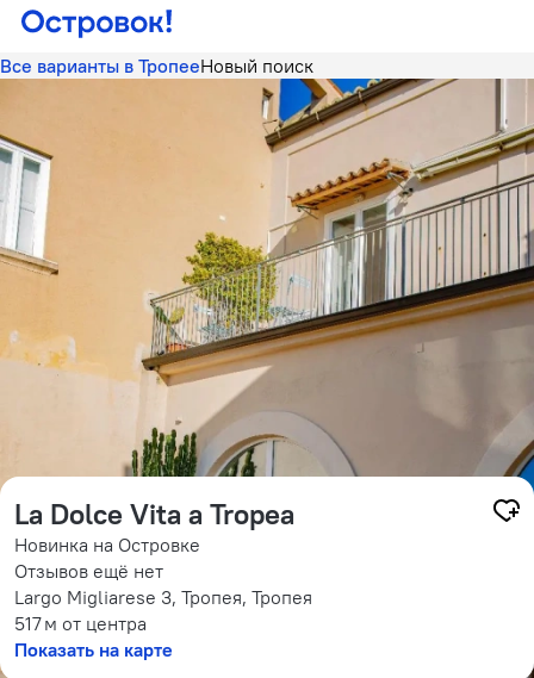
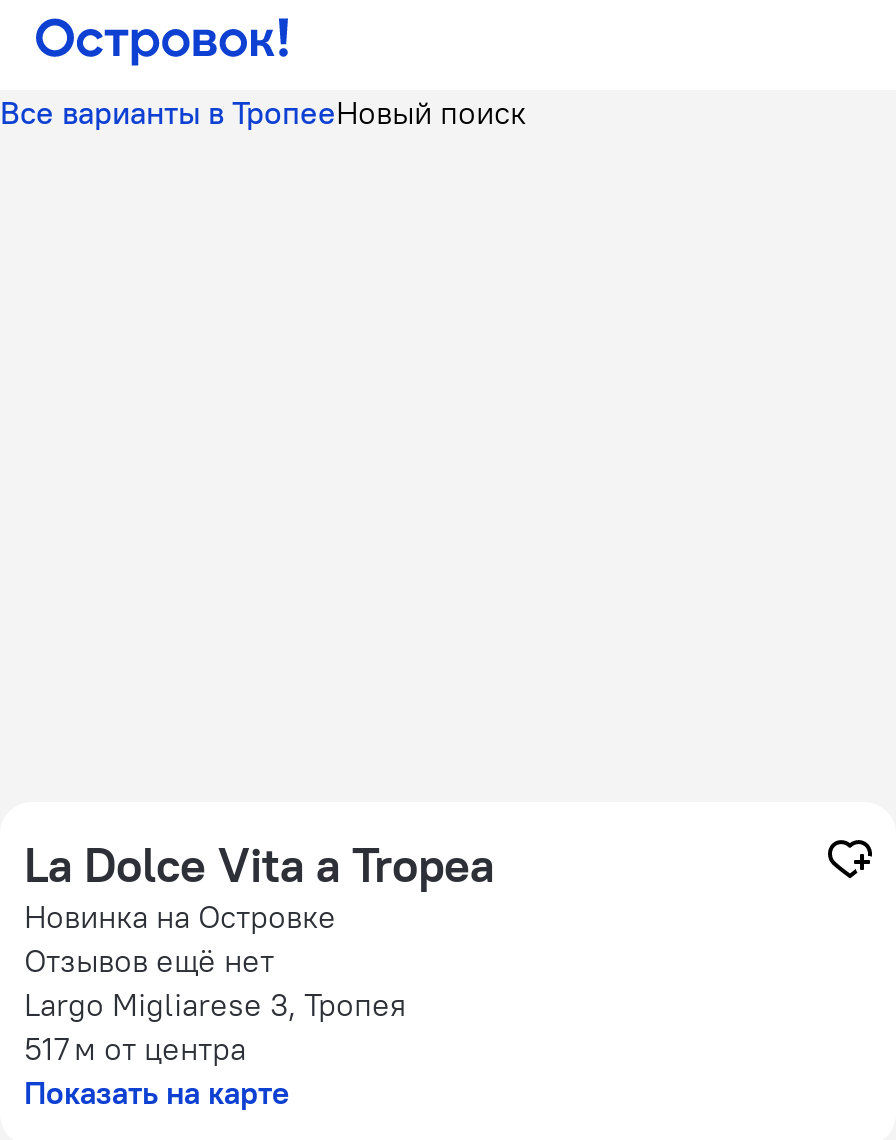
- [image]

- Largo Migliarese 3, Тропея, Тропея
+ Largo Migliarese 3, Тропея
